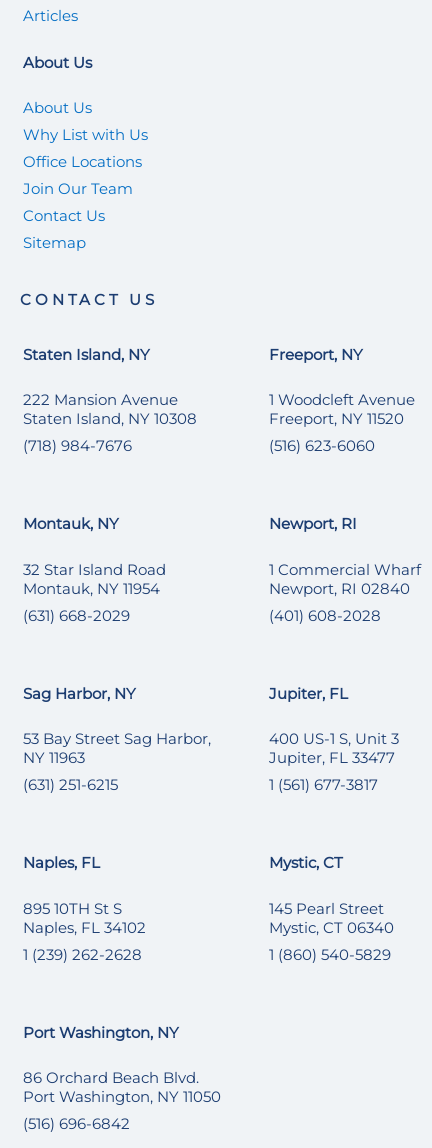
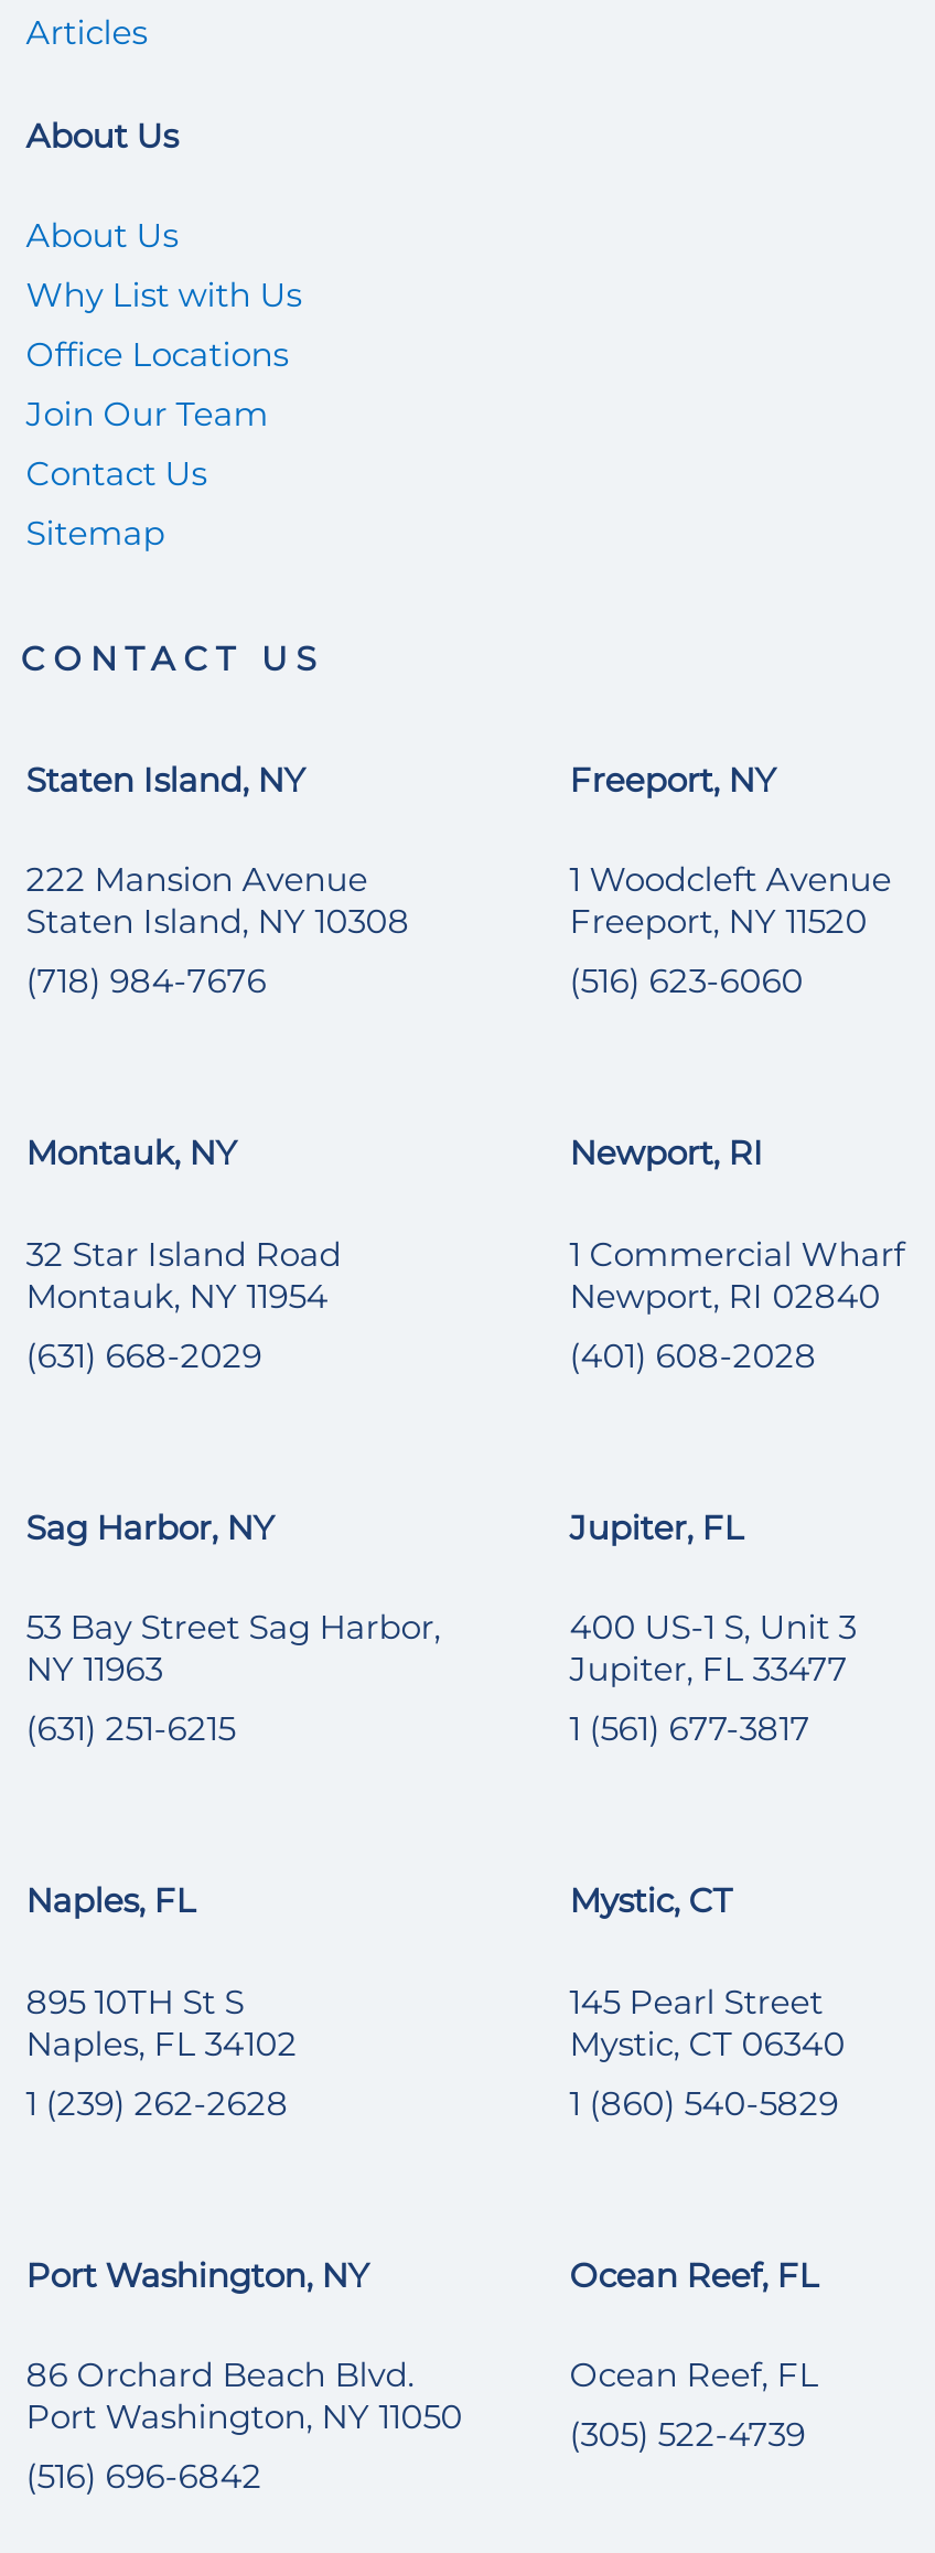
+ Ocean Reef, FL
+ Ocean Reef, FL
+ (305) 522-4739
